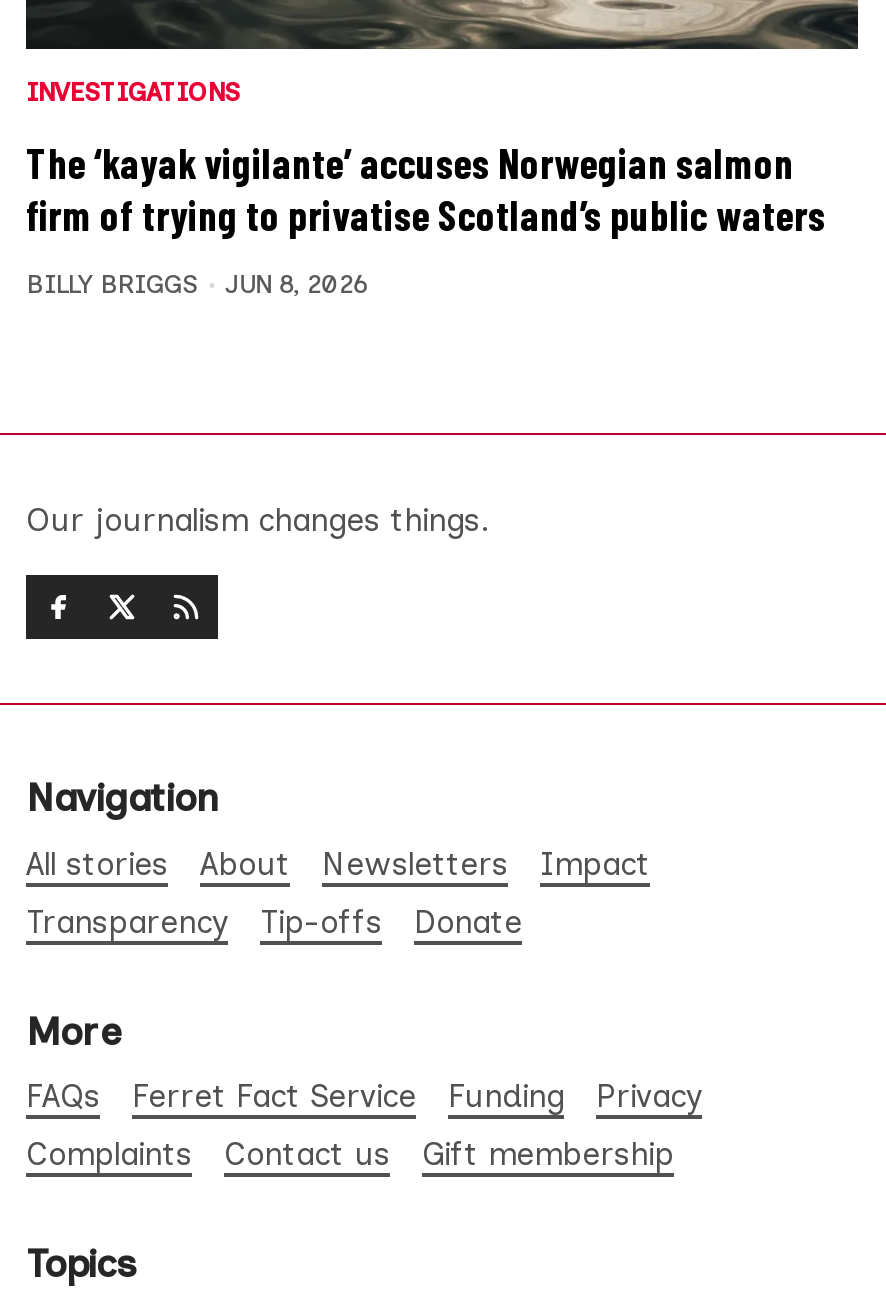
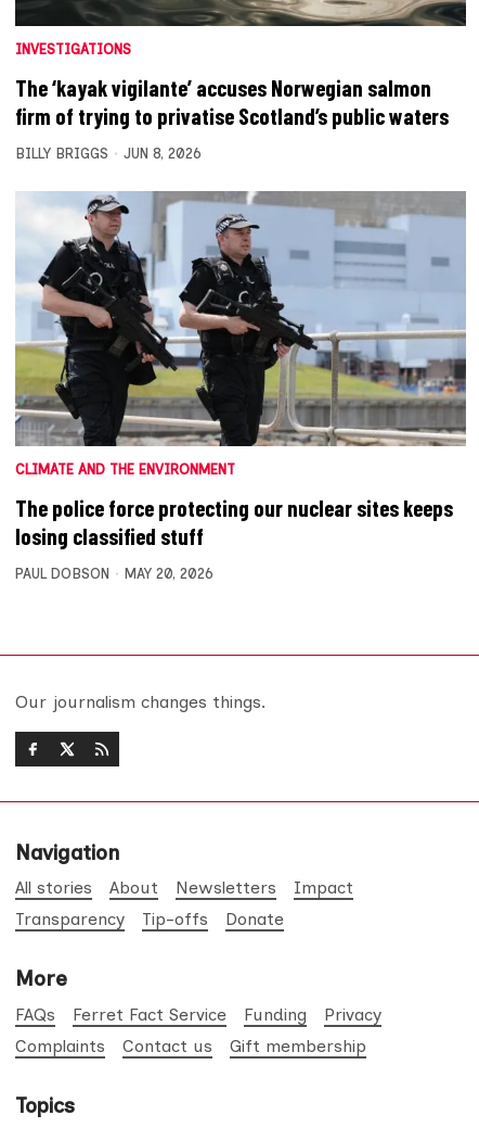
+ [image]
+ CLIMATE AND THE ENVIRONMENT
+ The police force protecting our nuclear sites keeps
+ losing classified stuff
+ PAUL DOBSON
+ MAY 20, 2026
